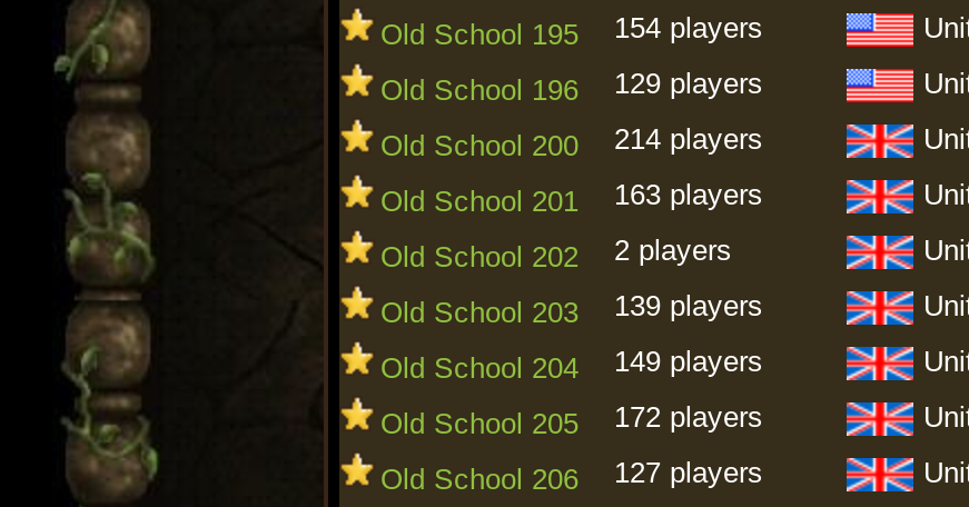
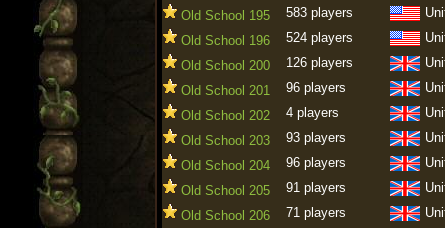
- Old School 195 154 players
+ Old School 195 583 players

- Old School 196 129 players
+ Old School 196 524 players

- Old School 200 214 players
+ Old School 200 126 players

- Old School 201 163 players
+ Old School 201 96 players

- Old School 202 2 players
+ Old School 202 4 players

- Old School 203 139 players
+ Old School 203 93 players

- Old School 204 149 players
+ Old School 204 96 players

- Old School 205 172 players
+ Old School 205 91 players

- Old School 206 127 players
+ Old School 206 71 players
